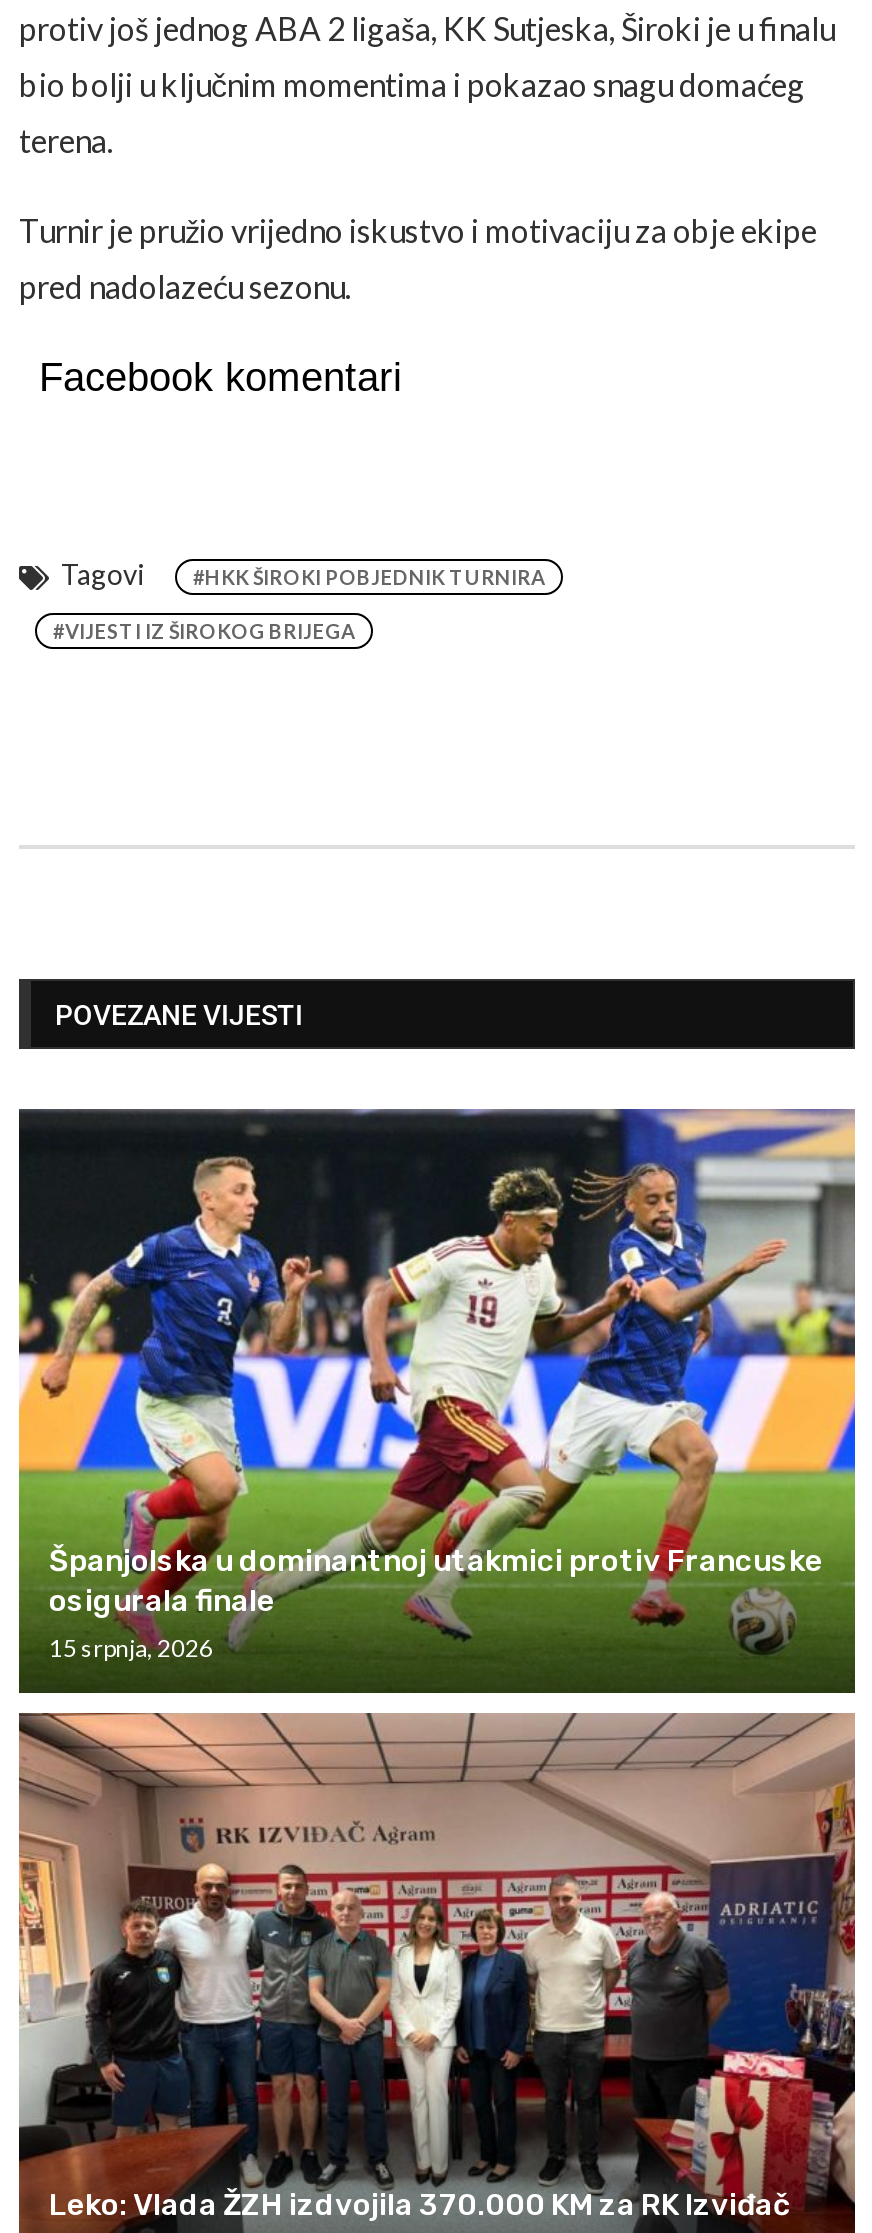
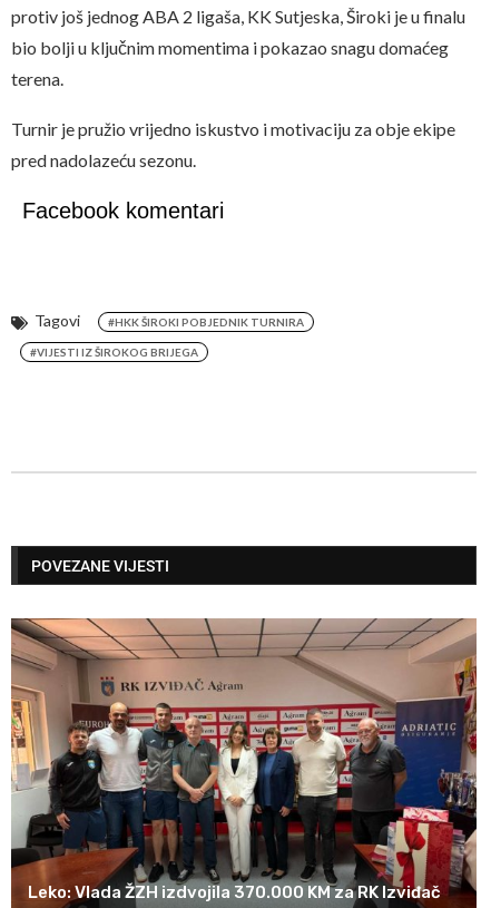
- [image]
- Španjolska u dominantnoj utakmici protiv Francuske
- osigurala finale
- 15 srpnja, 2026
